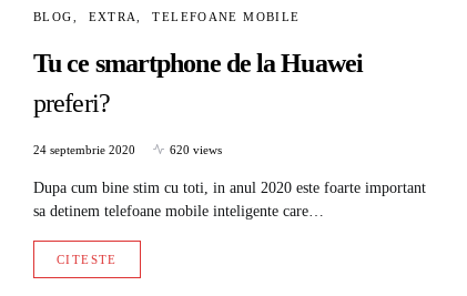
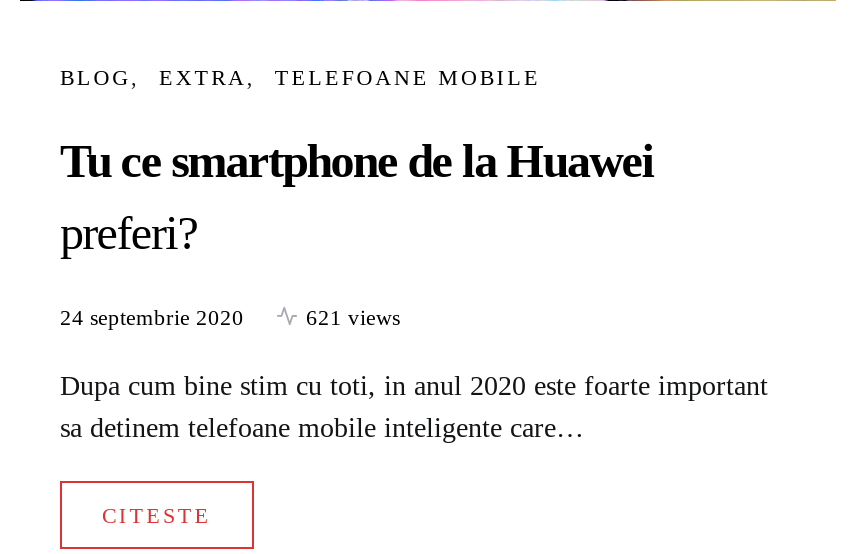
- 620 views
+ 621 views
